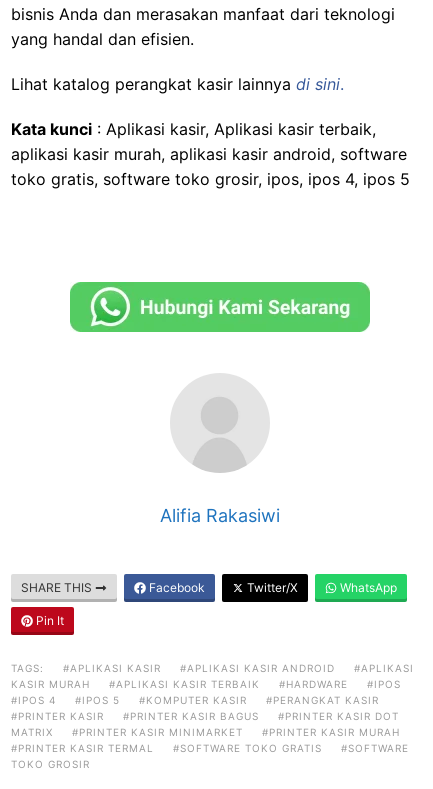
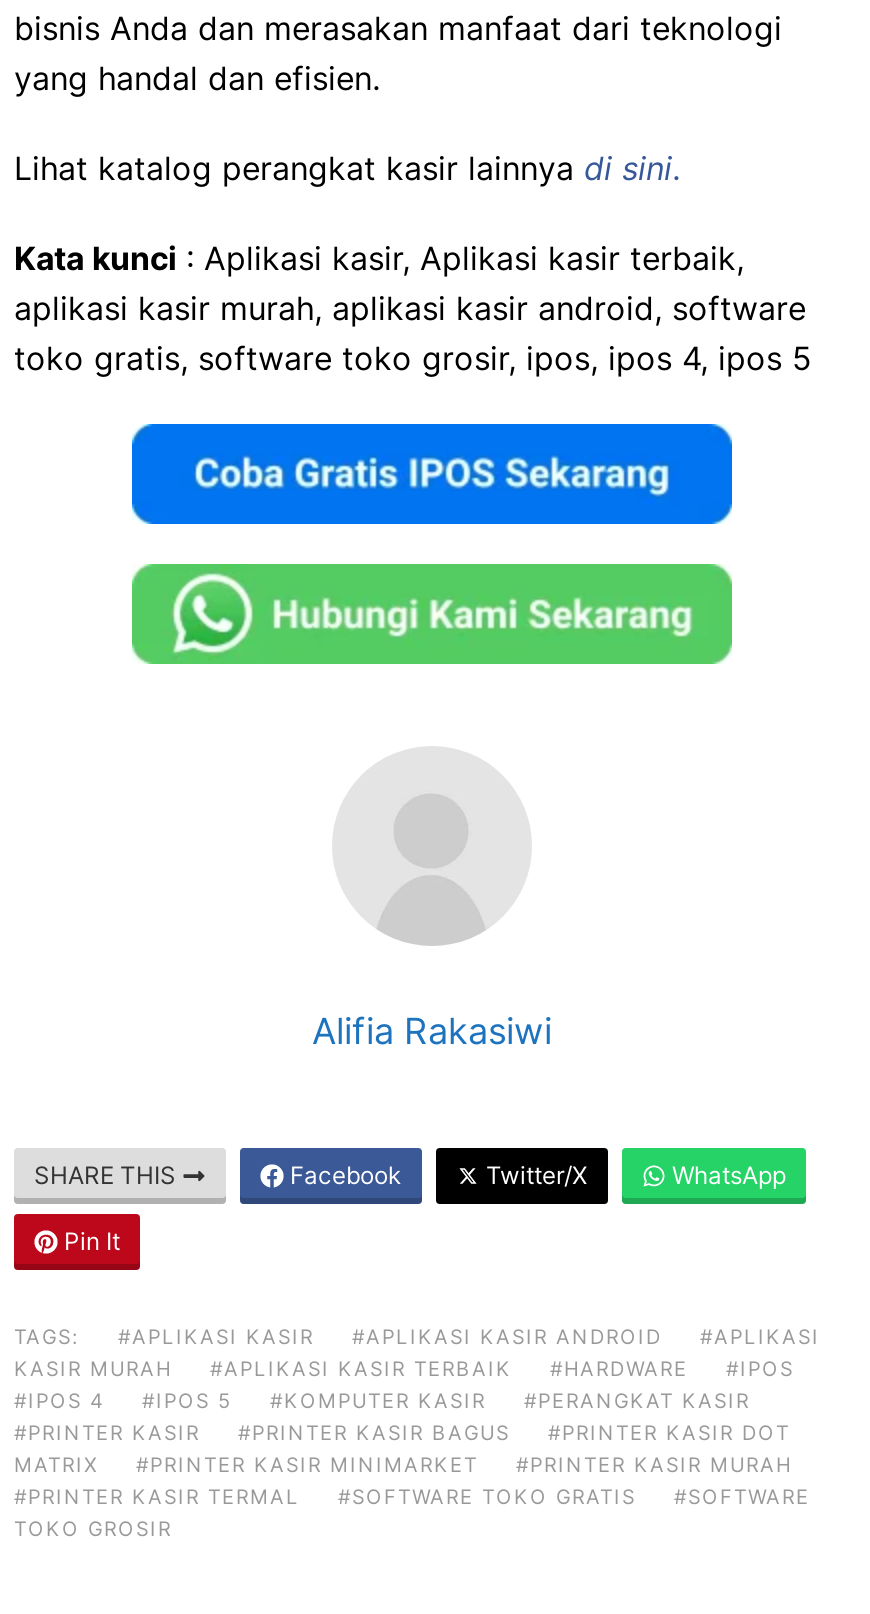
+ [image]
